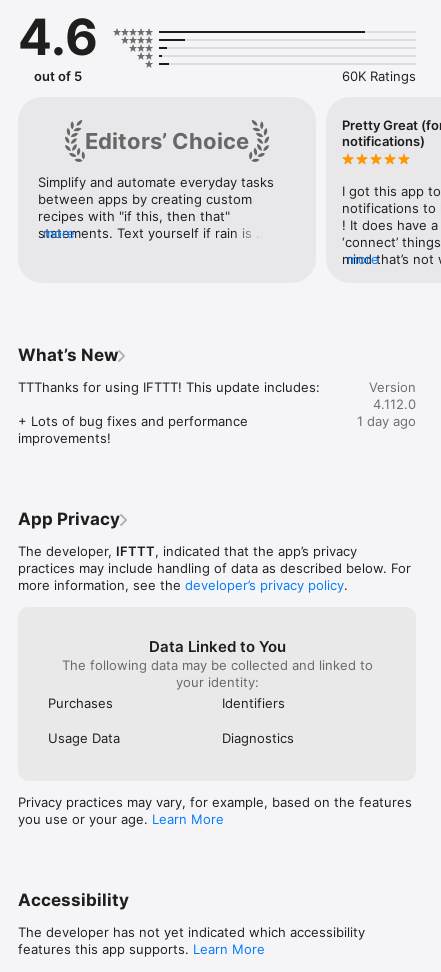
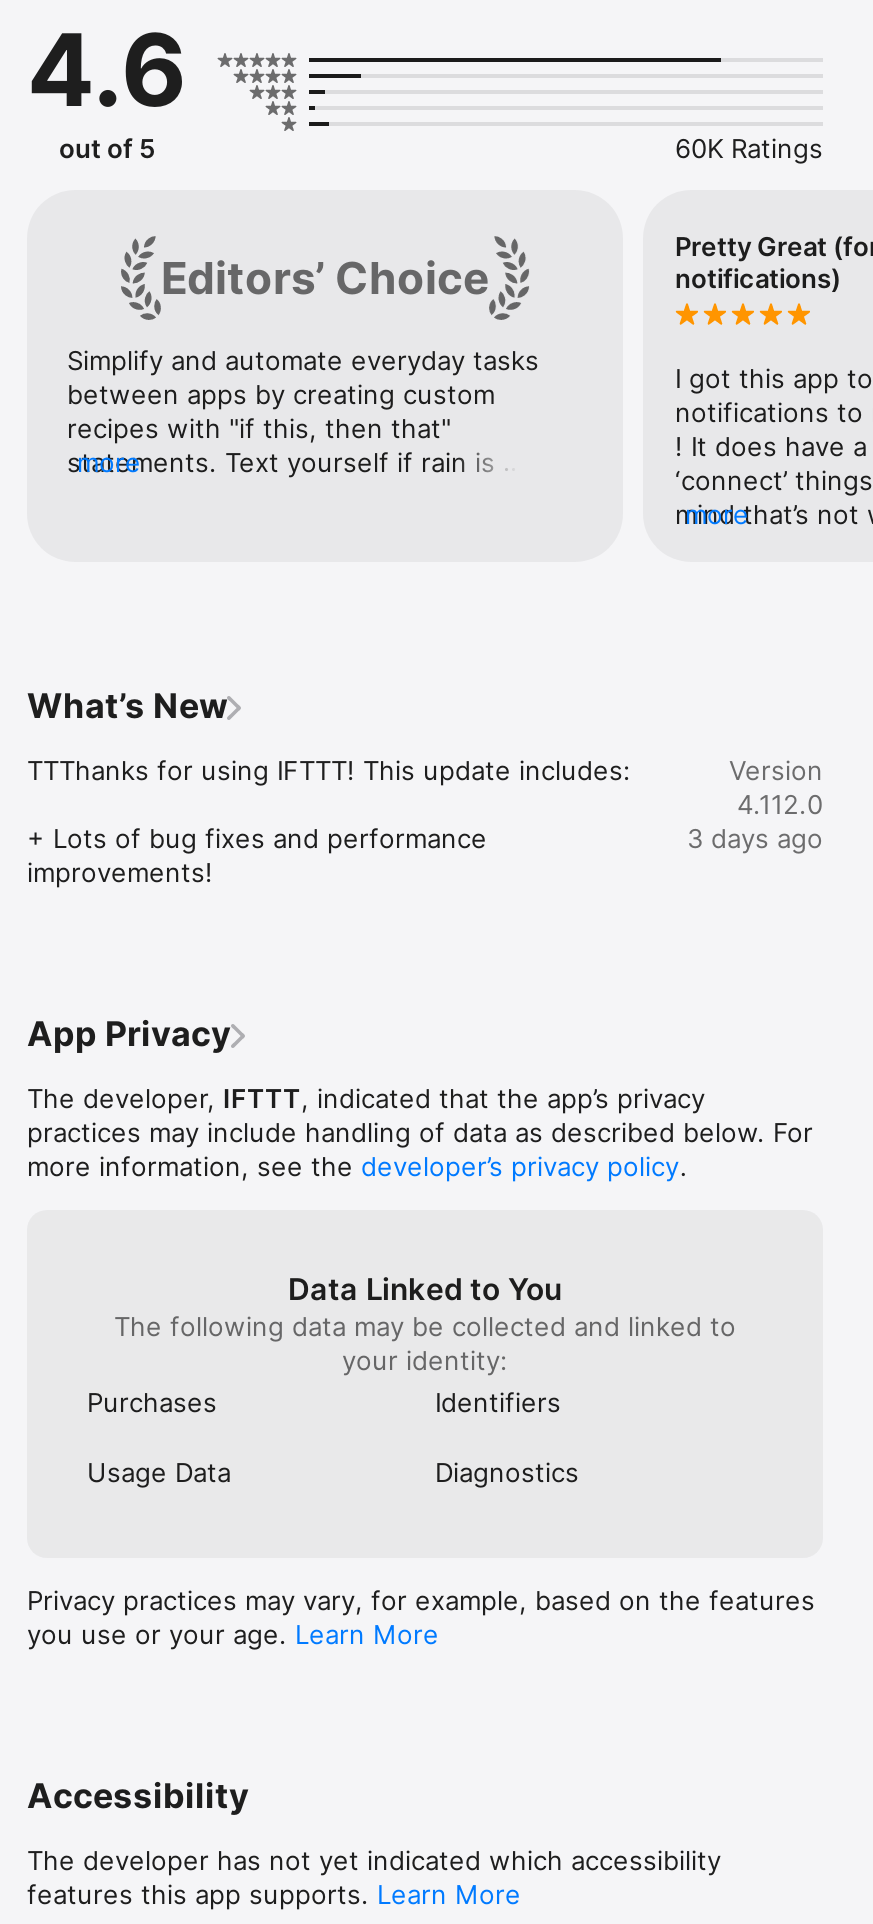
- 1 day ago
+ 3 days ago
